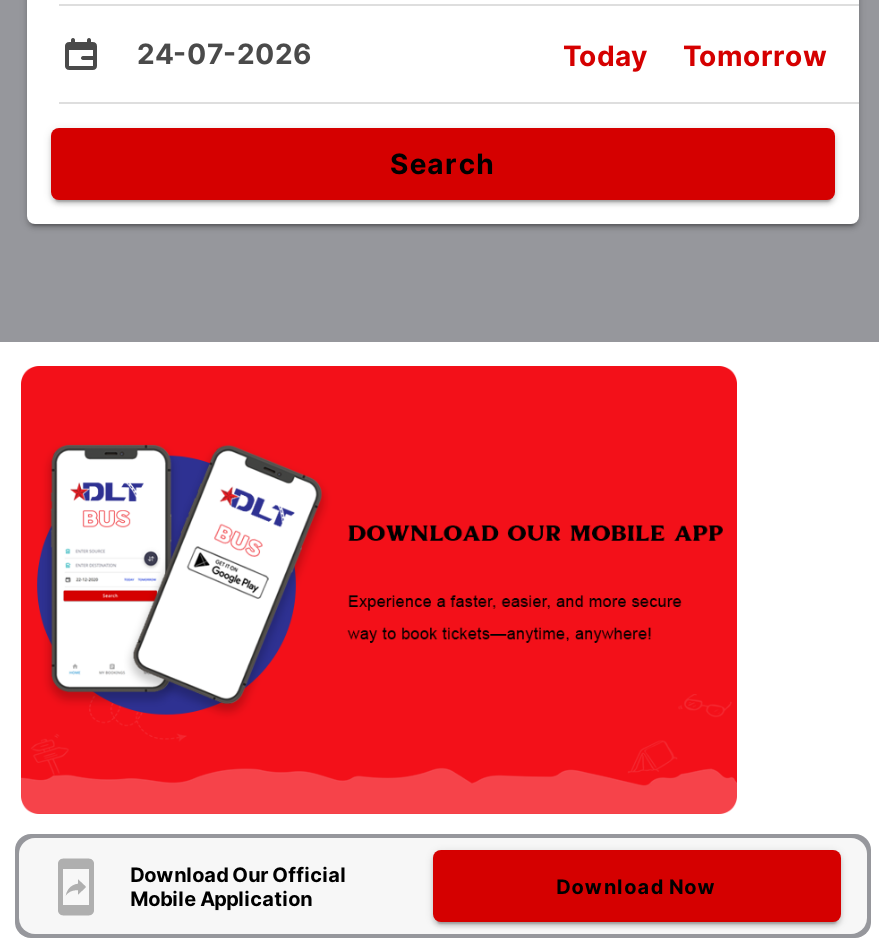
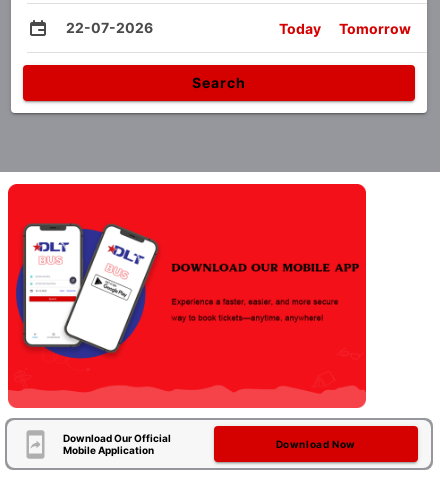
- 24-07-2026
+ 22-07-2026
